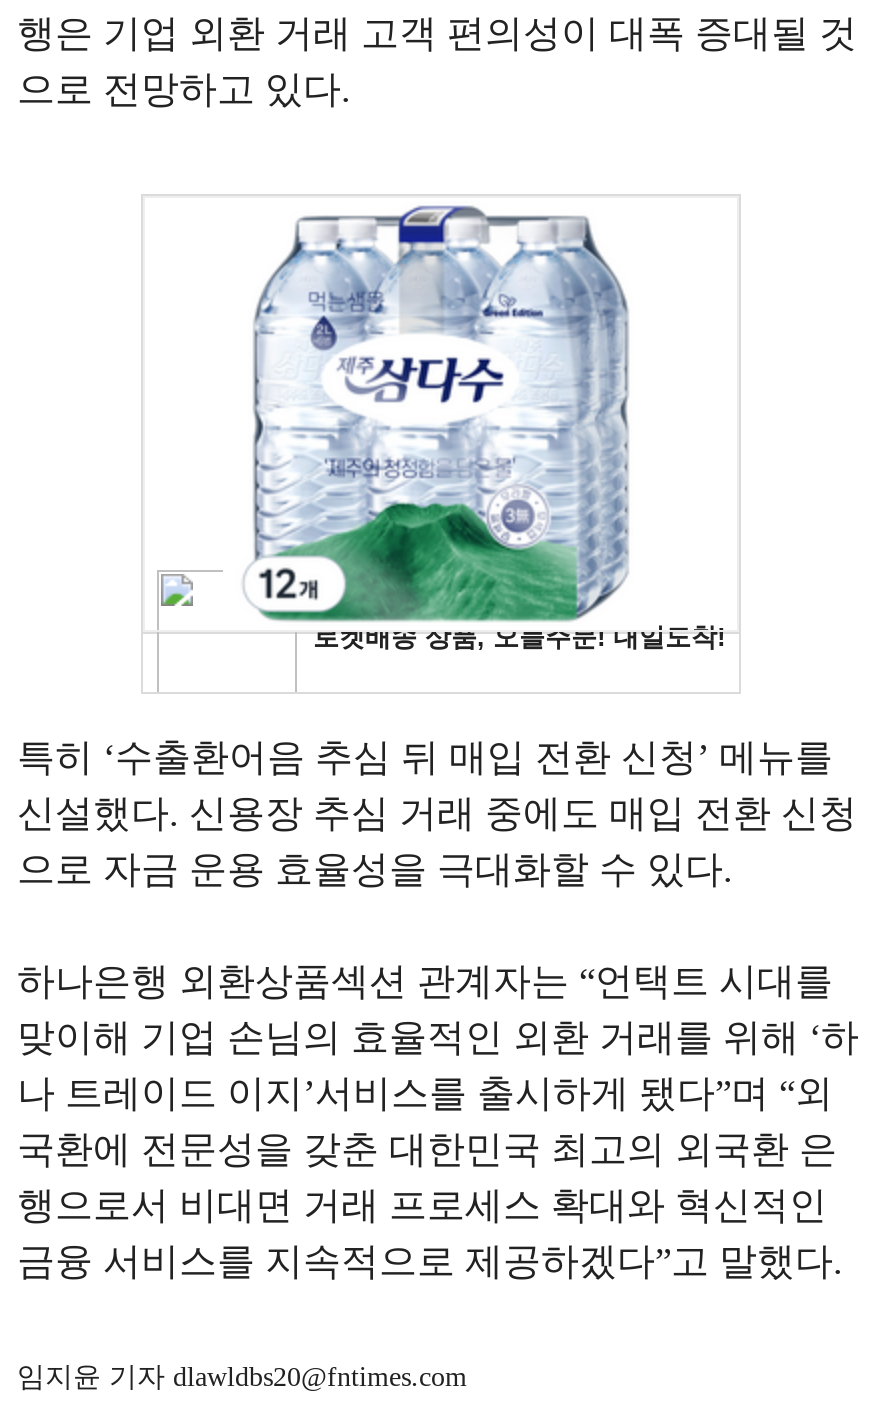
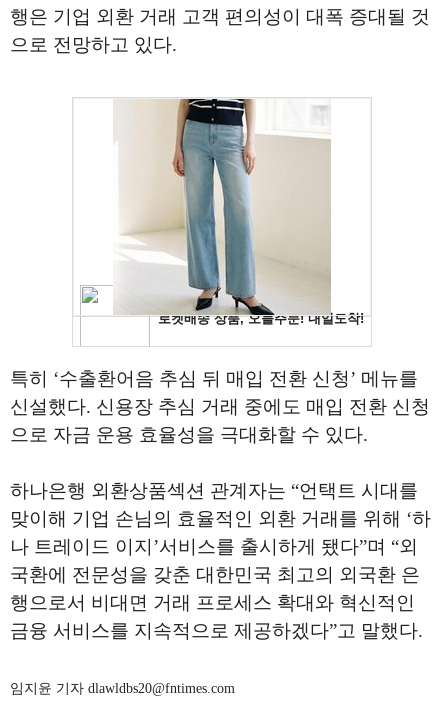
- [image]
+ [image]
